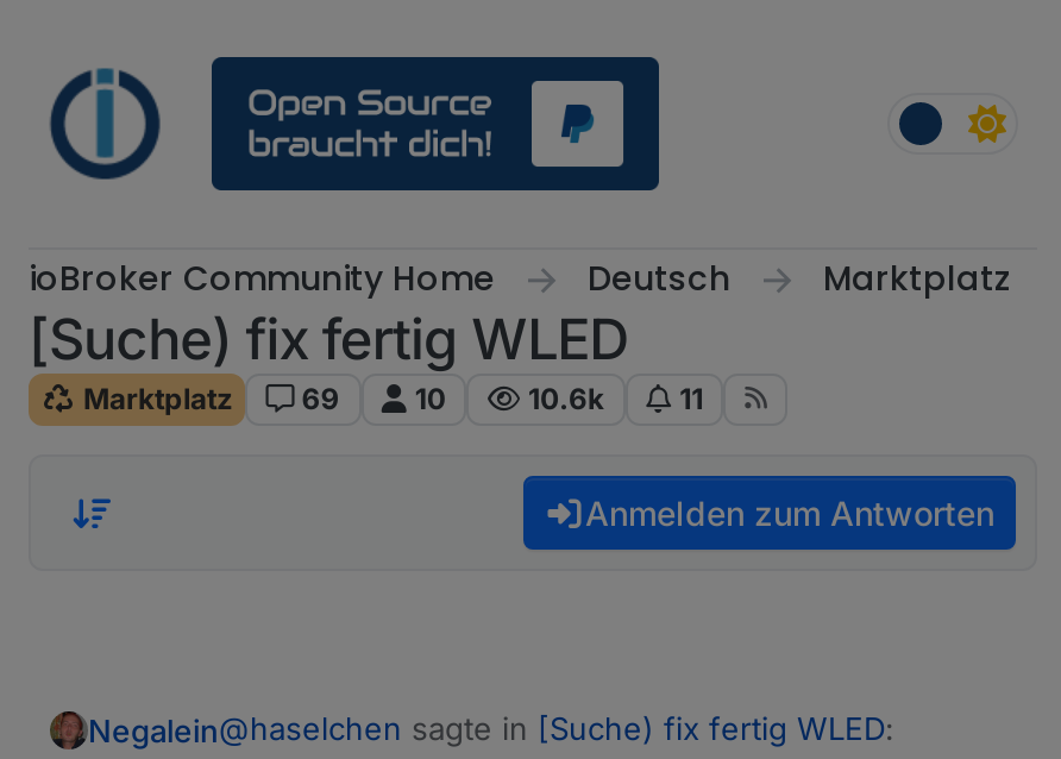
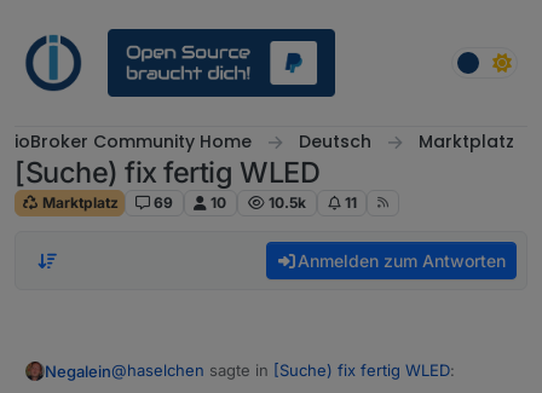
- 10.6k
+ 10.5k
